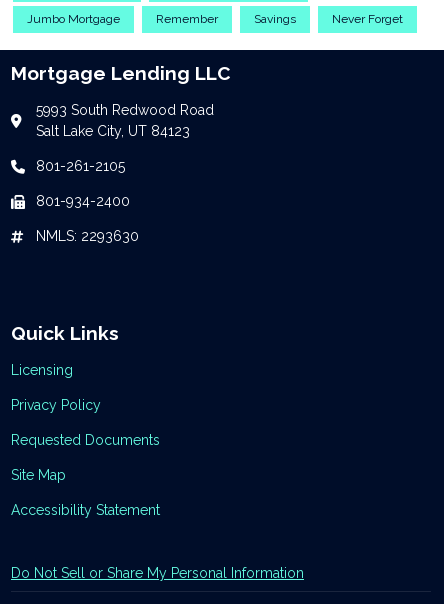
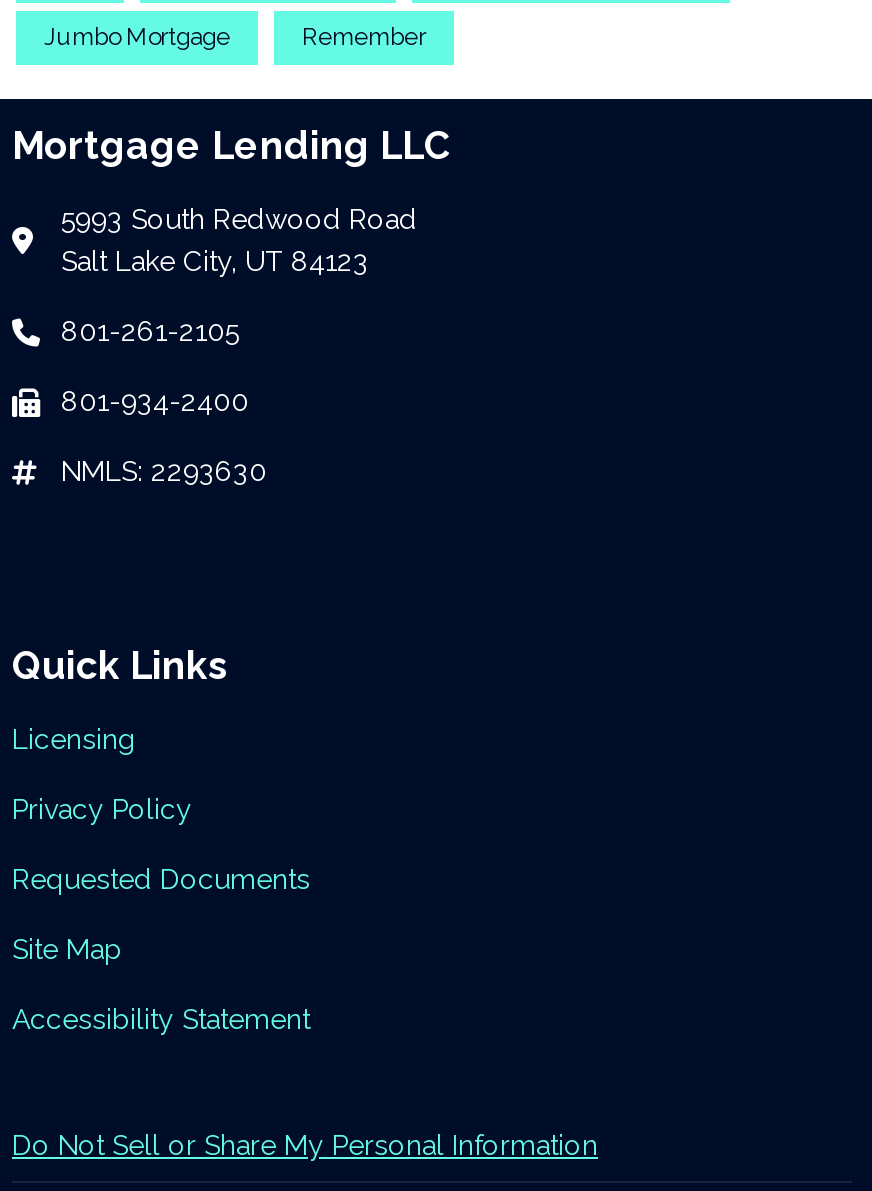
- Savings
- Never Forget
